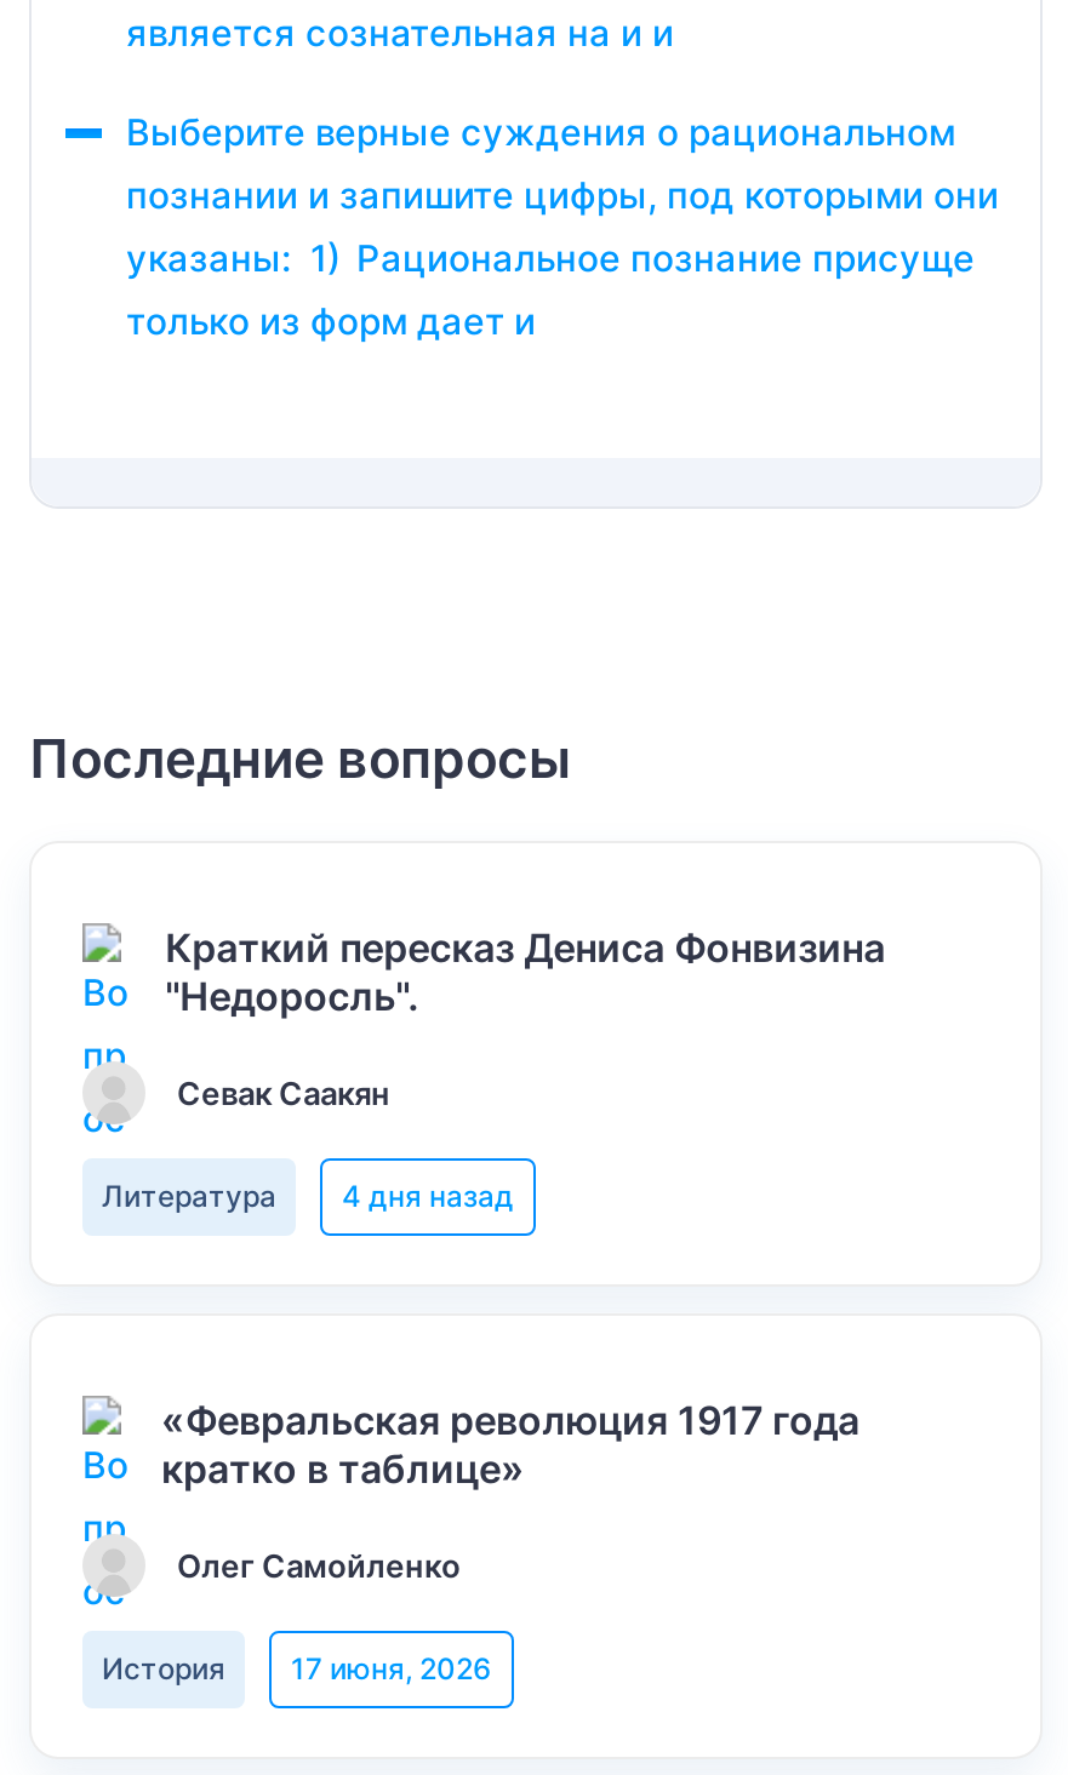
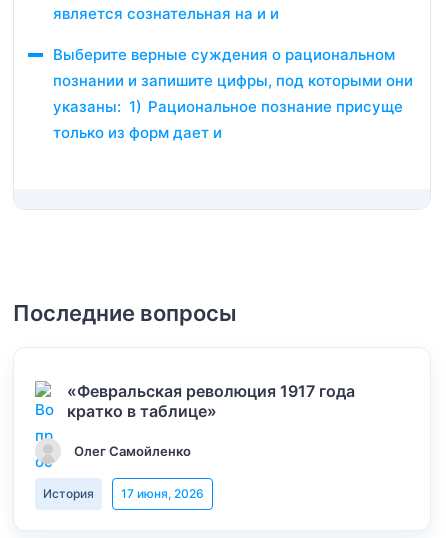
- Краткий пересказ Дениса Фонвизина
- "Недоросль".
- Севак Саакян
- Литература
- 4 дня назад
